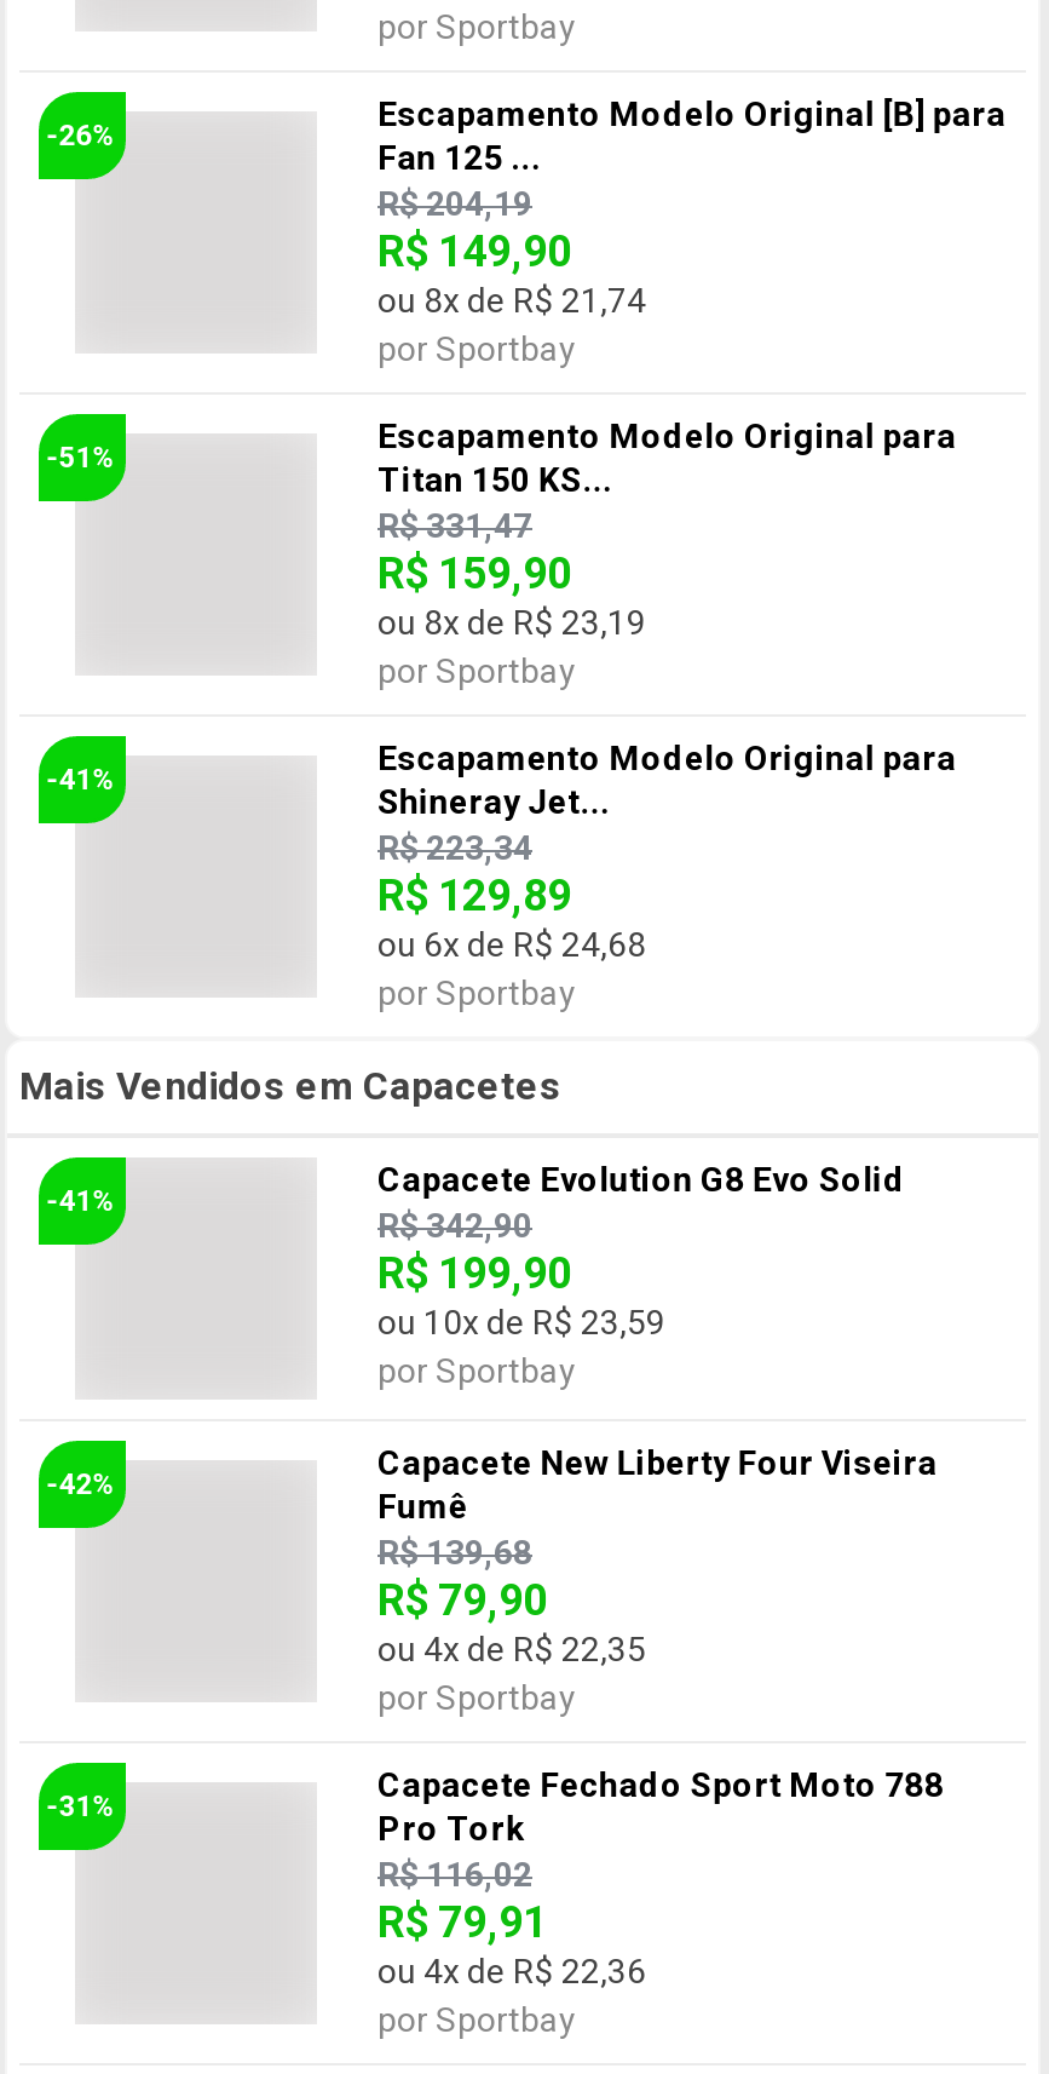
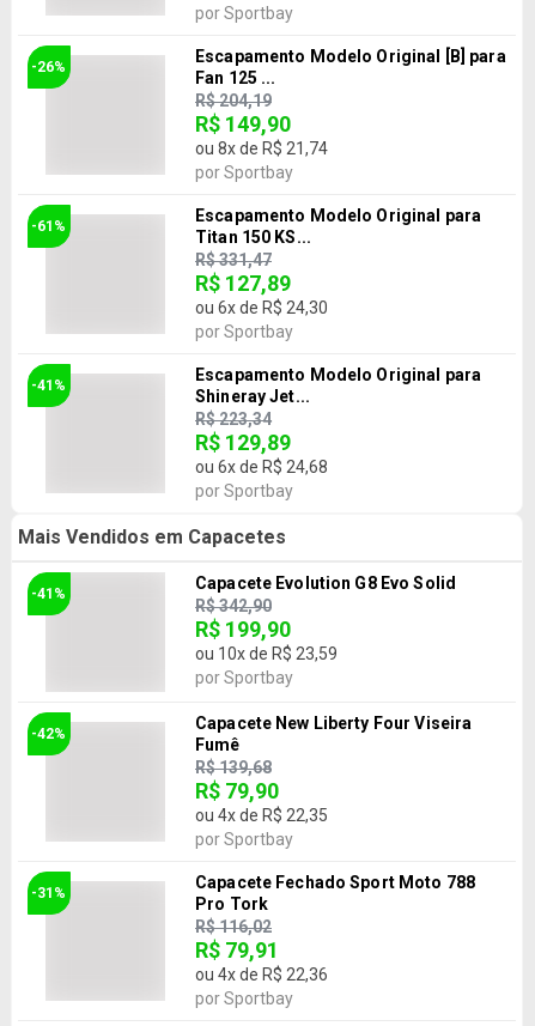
- -51%
+ -61%

- R$ 159,90
+ R$ 127,89

- ou 8x de R$ 23,19
+ ou 6x de R$ 24,30
